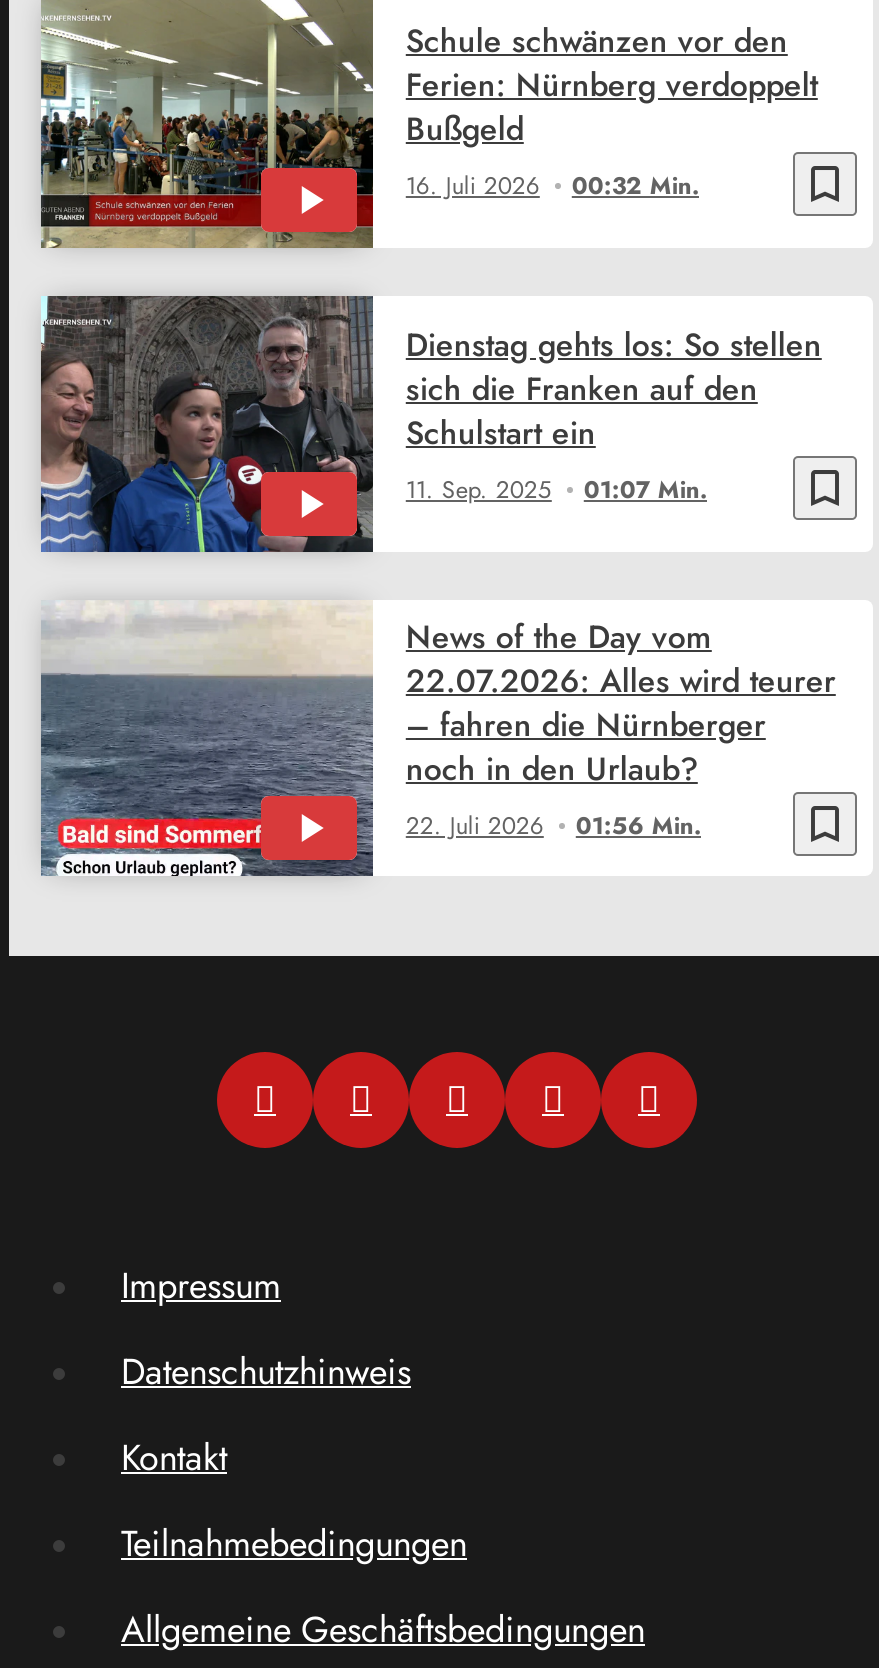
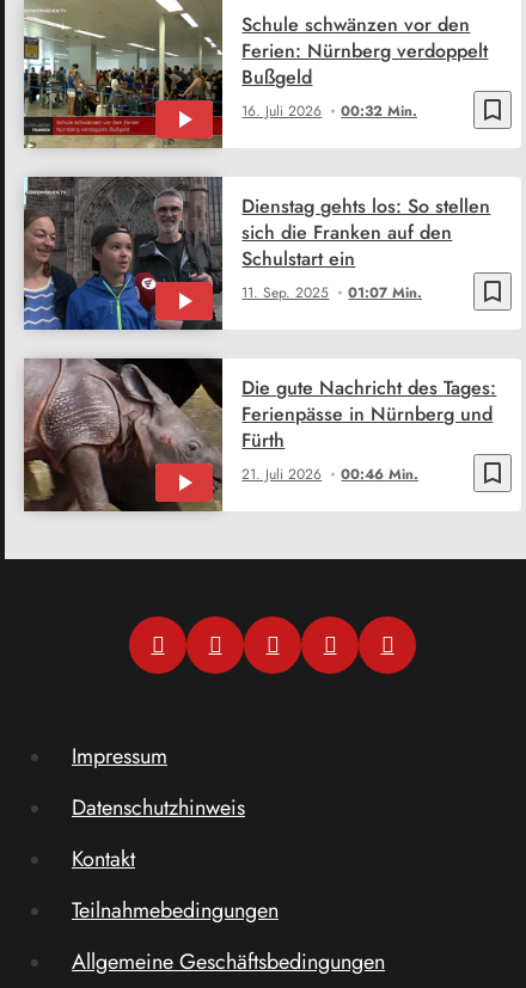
- [image]
- 22. Juli 2026
- 01:56 Min.
+ [image]
+ 21. Juli 2026
+ 00:46 Min.

- News of the Day vom
- 22.07.2026: Alles wird teurer
- – fahren die Nürnberger
- noch in den Urlaub?
+ Die gute Nachricht des Tages:
+ Ferienpässe in Nürnberg und
+ Fürth
